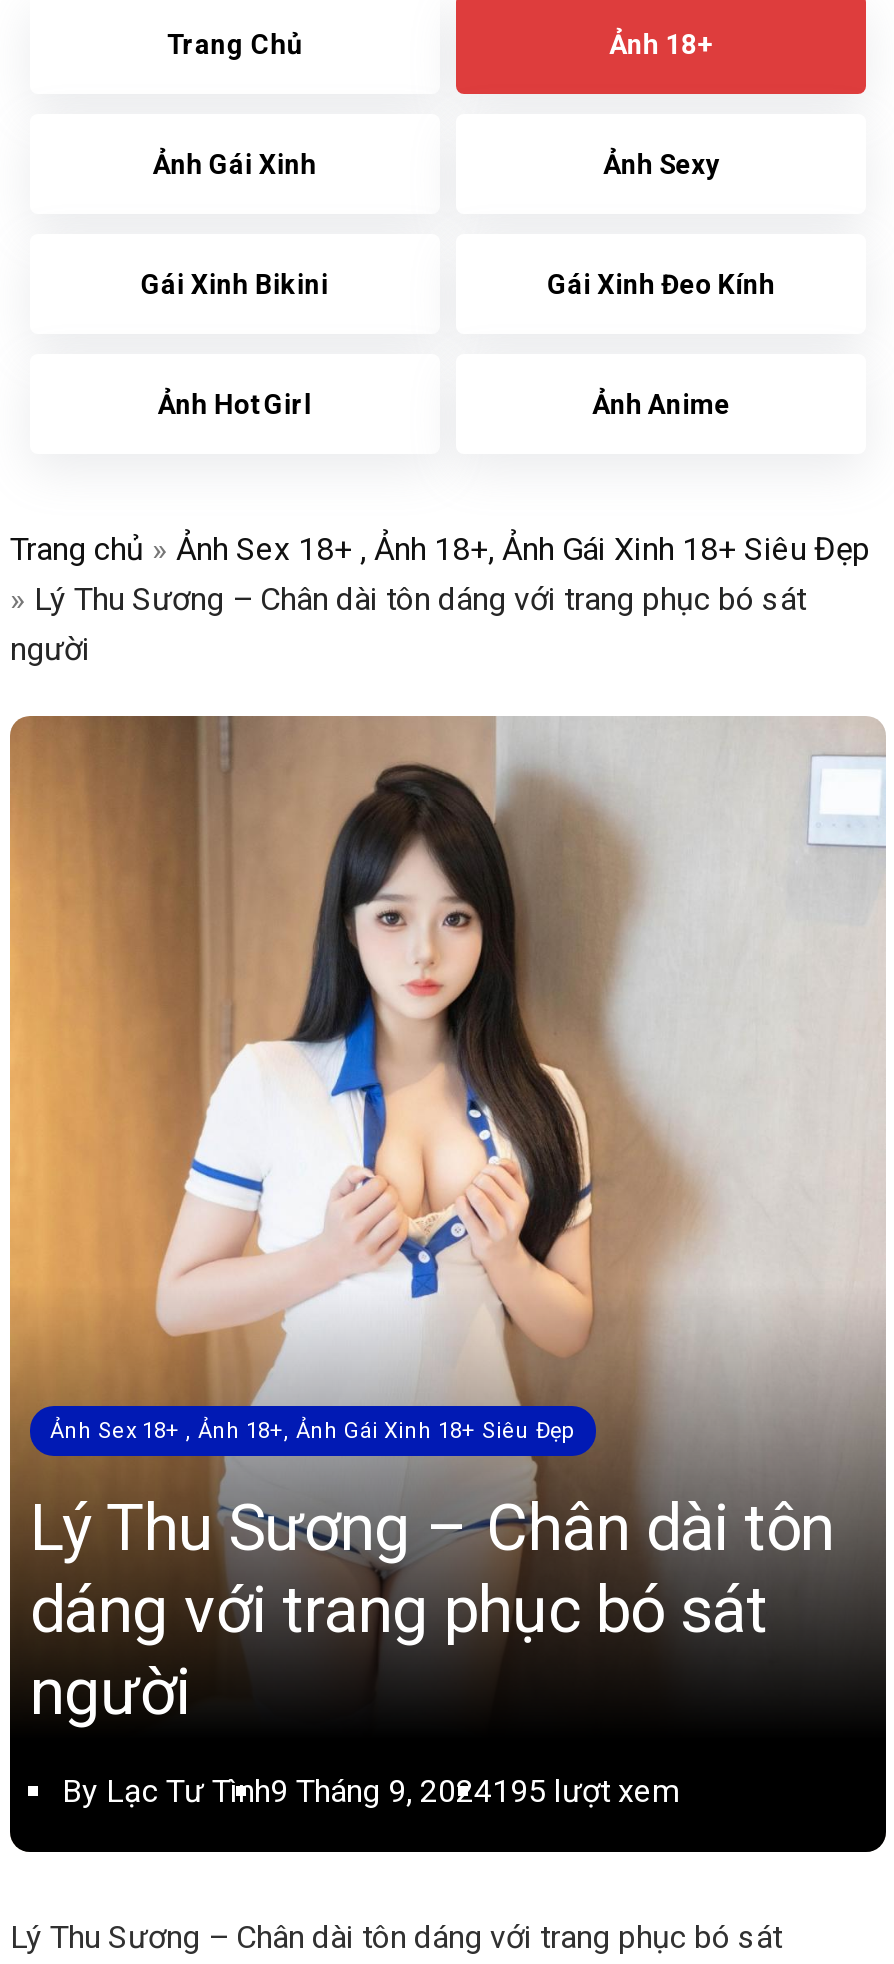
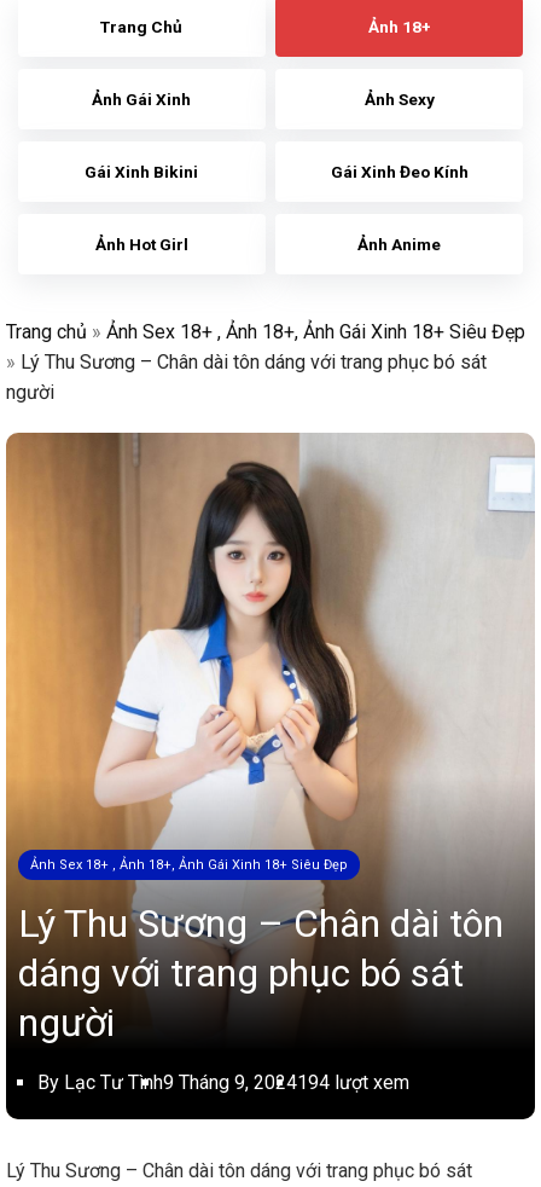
- By Lạc Tư Tình9 Tháng 9, 2024195 lượt xem
+ By Lạc Tư Tình9 Tháng 9, 2024194 lượt xem
